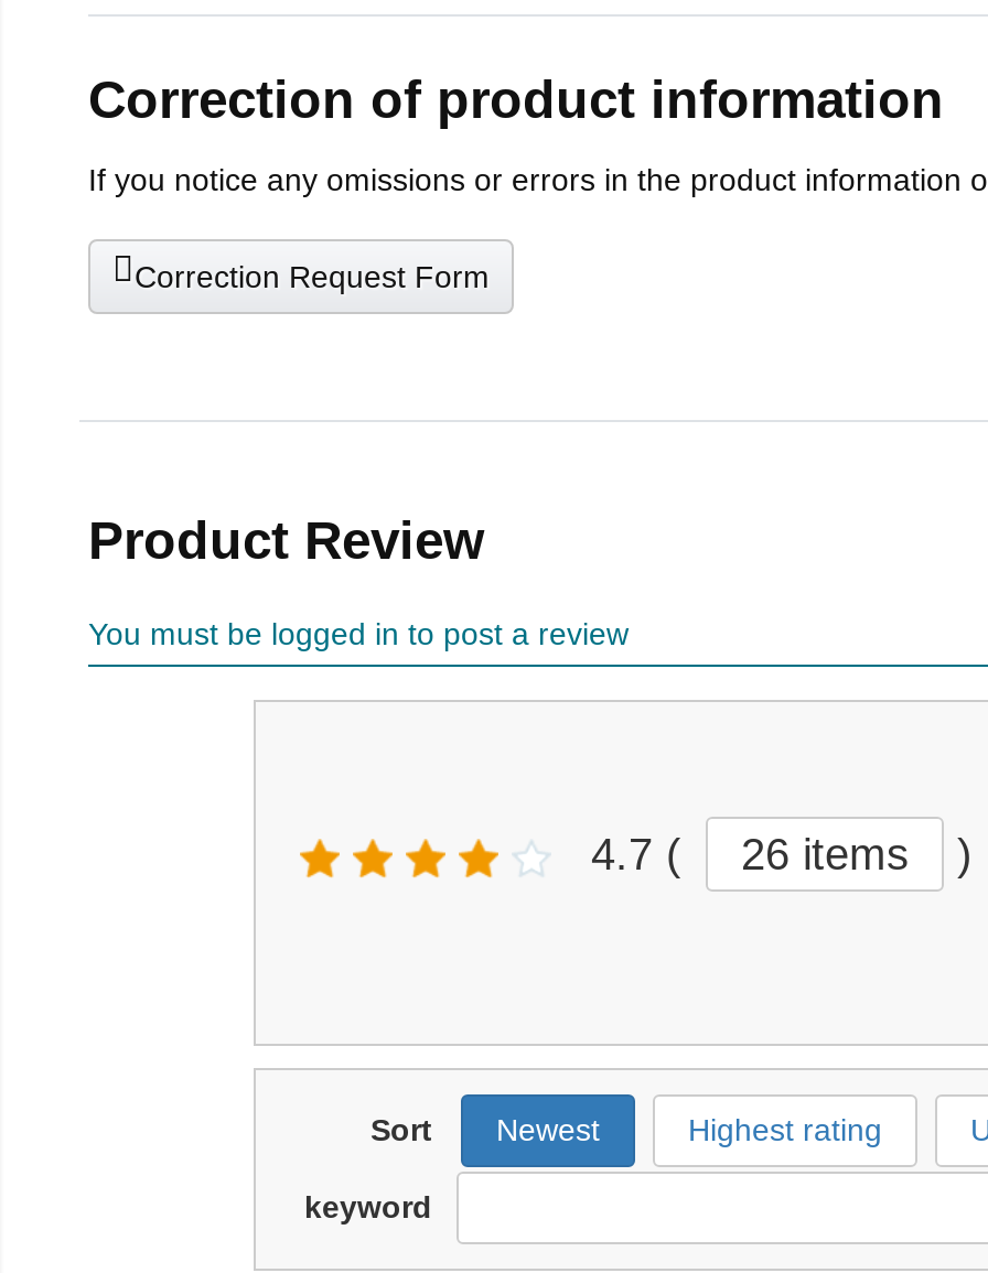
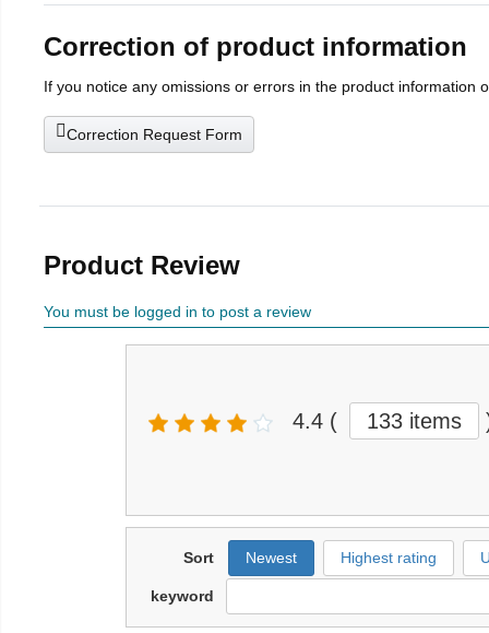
- 4.7 (
+ 4.4 (

- 26 items
+ 133 items
